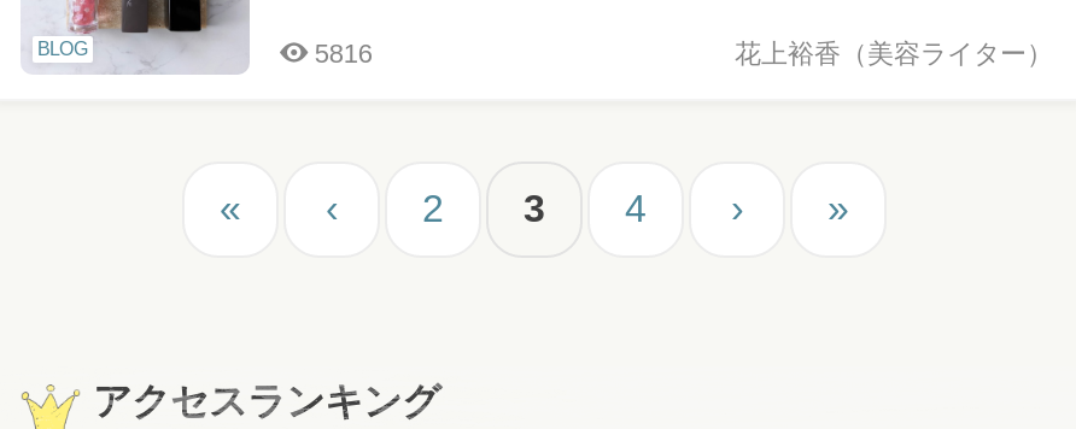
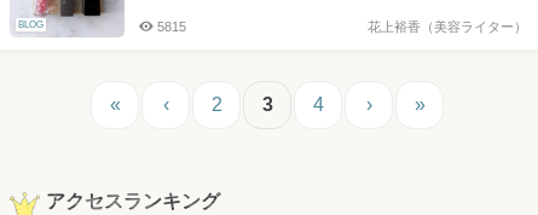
- 5816
+ 5815
